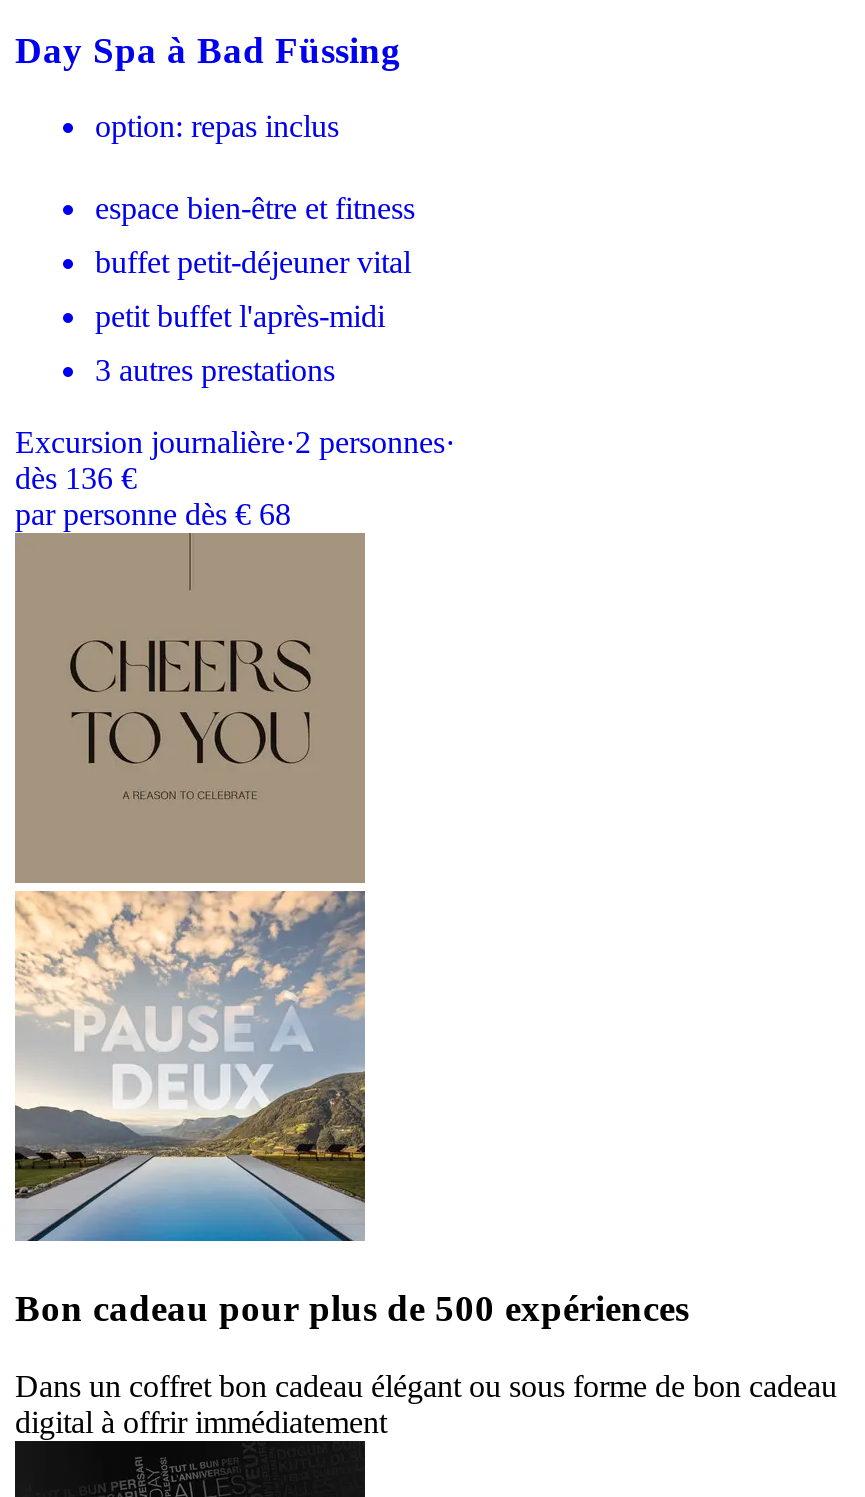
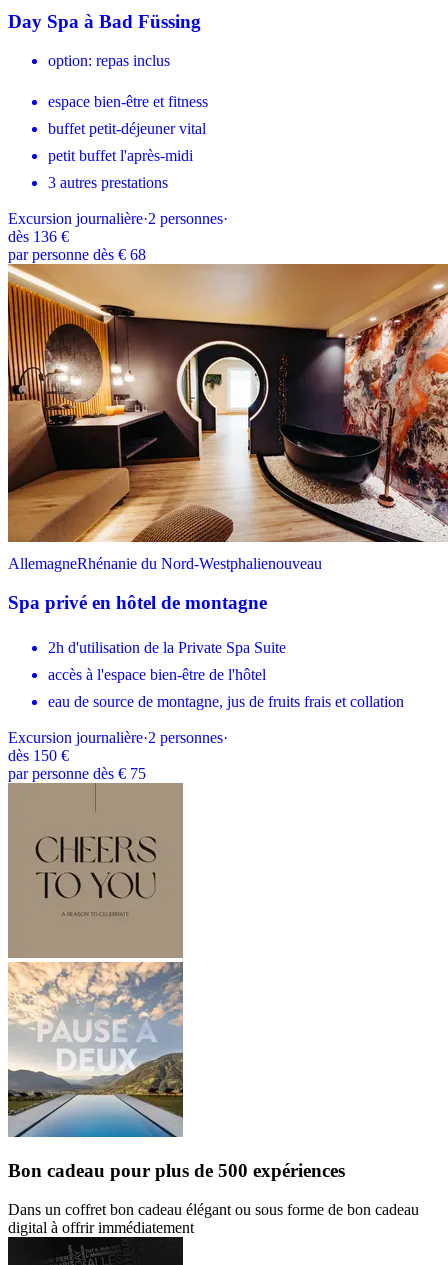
+ [image]
+ AllemagneRhénanie du Nord-Westphalienouveau
+ Spa privé en hôtel de montagne
+ 2h d'utilisation de la Private Spa Suite
+ accès à l'espace bien-être de l'hôtel
+ eau de source de montagne, jus de fruits frais et collation
+ Excursion journalière·2 personnes·
+ dès 150 €
+ par personne dès € 75
